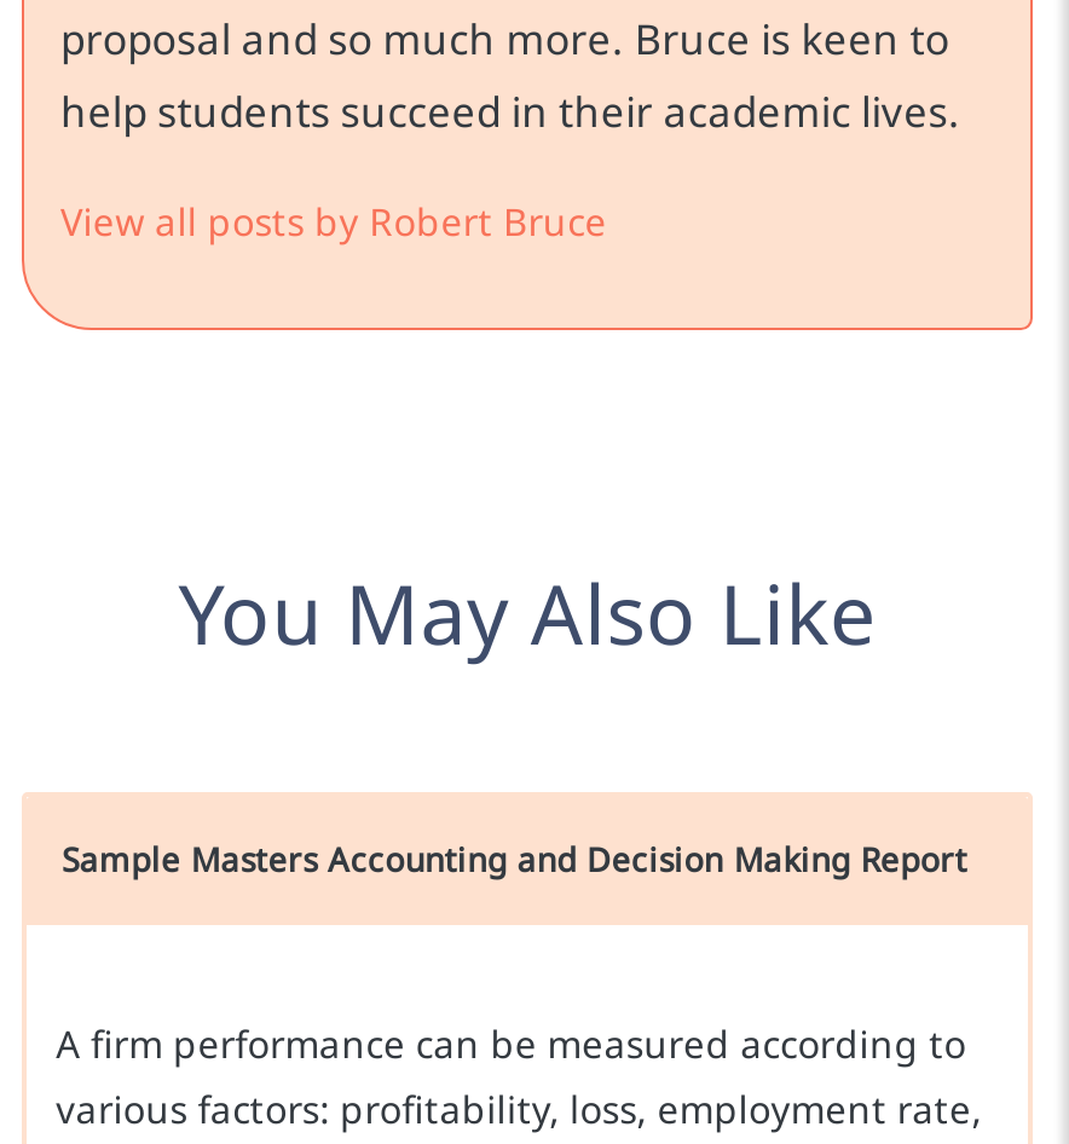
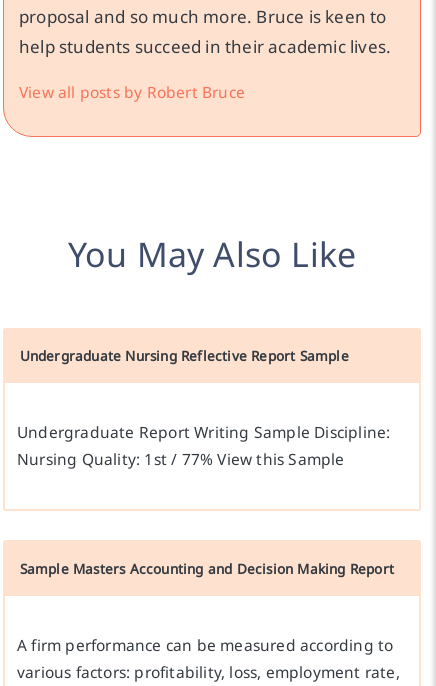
+ Undergraduate Report Writing Sample Discipline:
+ Nursing Quality: 1st / 77% View this Sample

+ Undergraduate Nursing Reflective Report Sample
